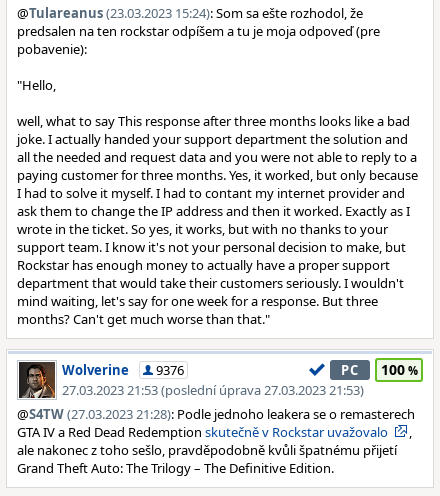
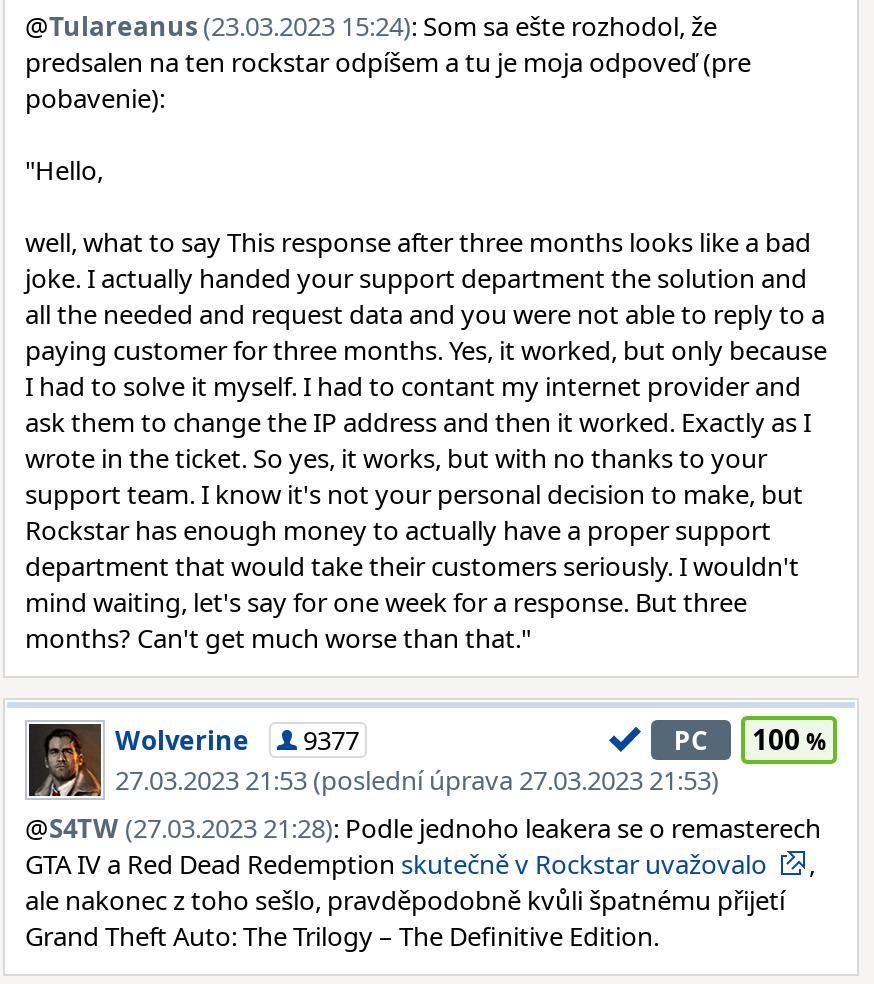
- Wolverine 9376
+ Wolverine 9377
